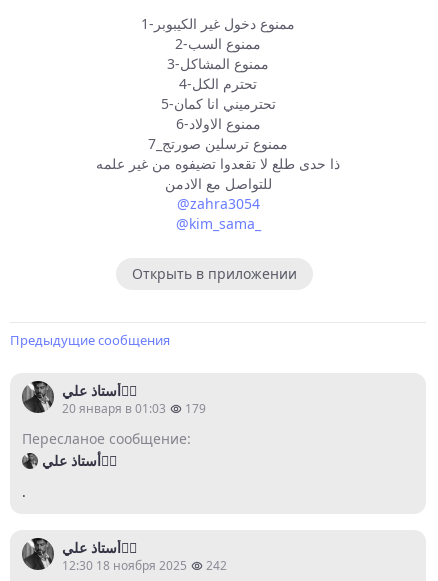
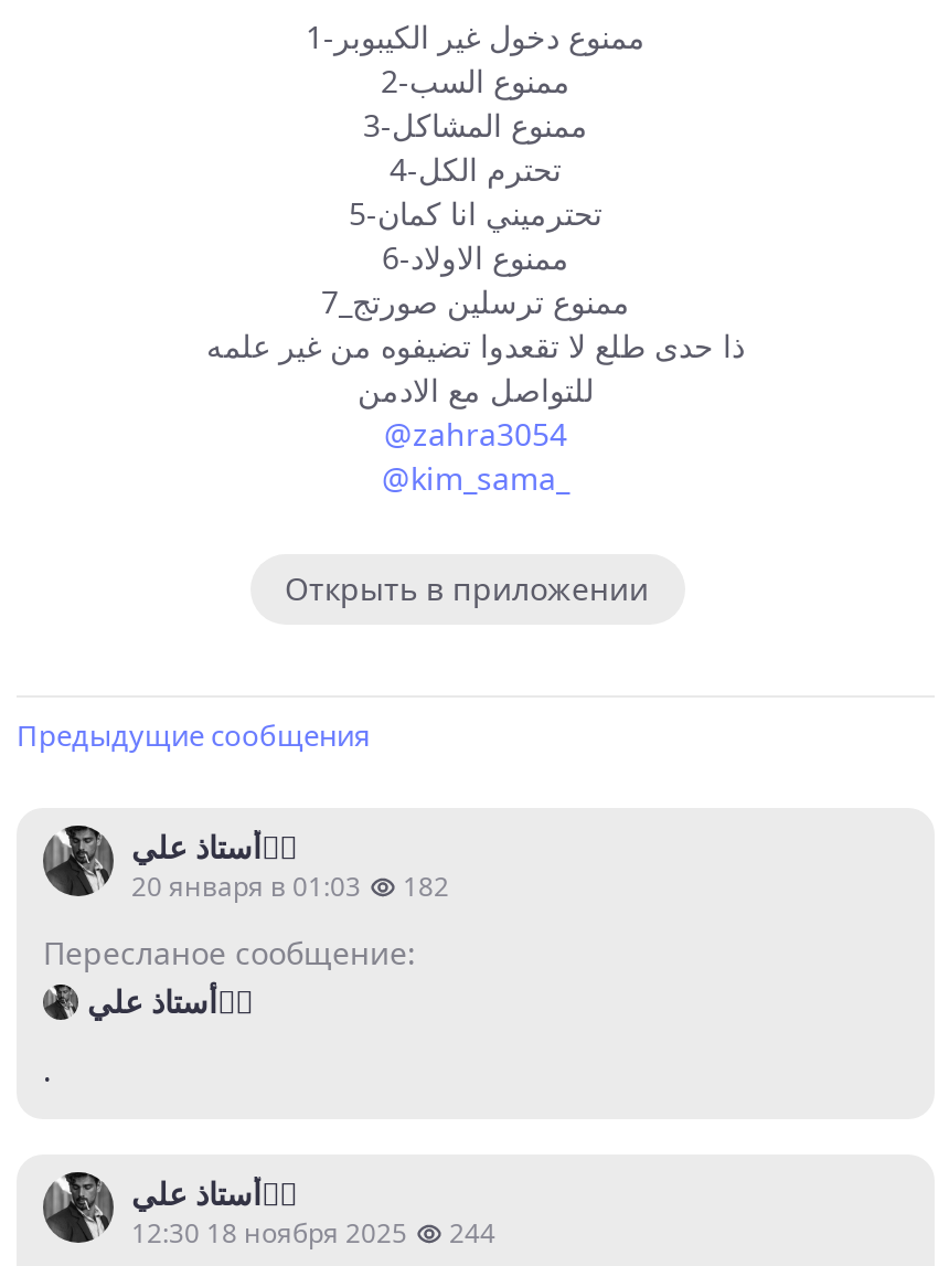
- 20 января в 01:03 179
+ 20 января в 01:03 182

- 12:30 18 ноября 2025 242
+ 12:30 18 ноября 2025 244
